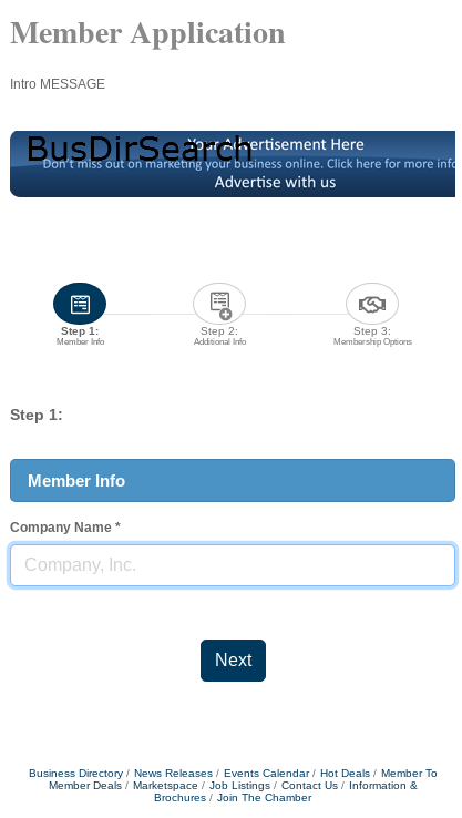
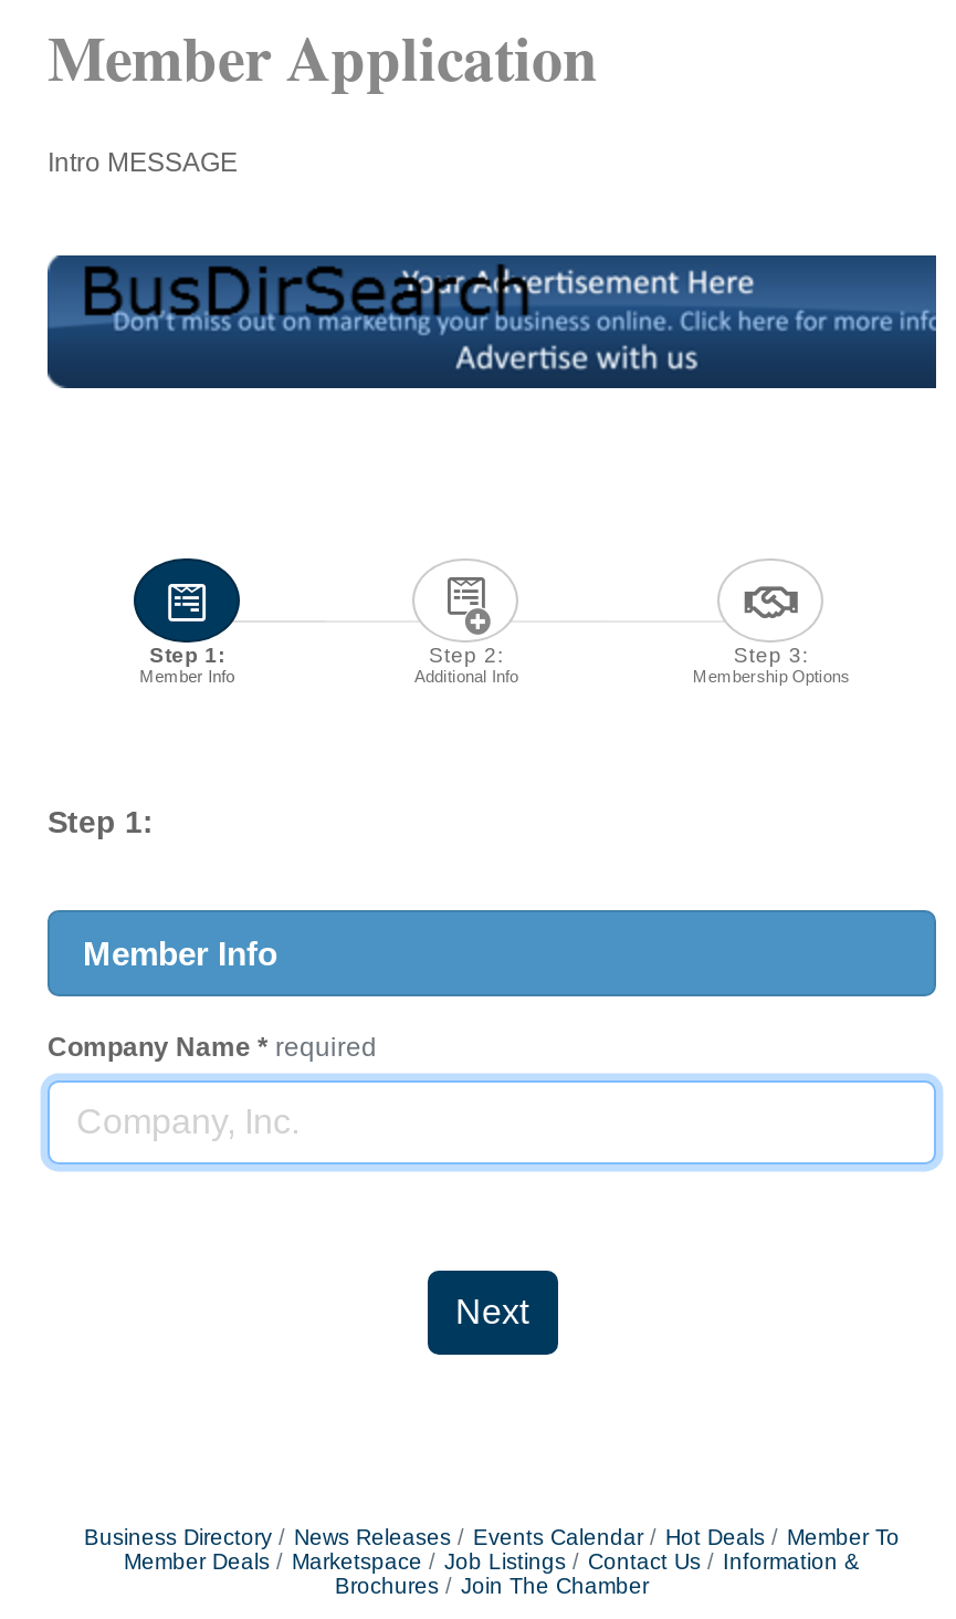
- Company Name *
+ Company Name * required
